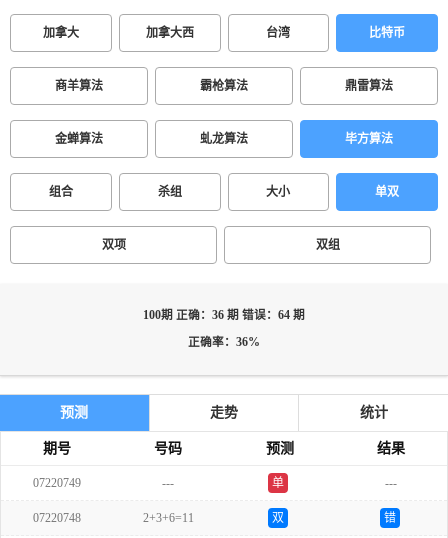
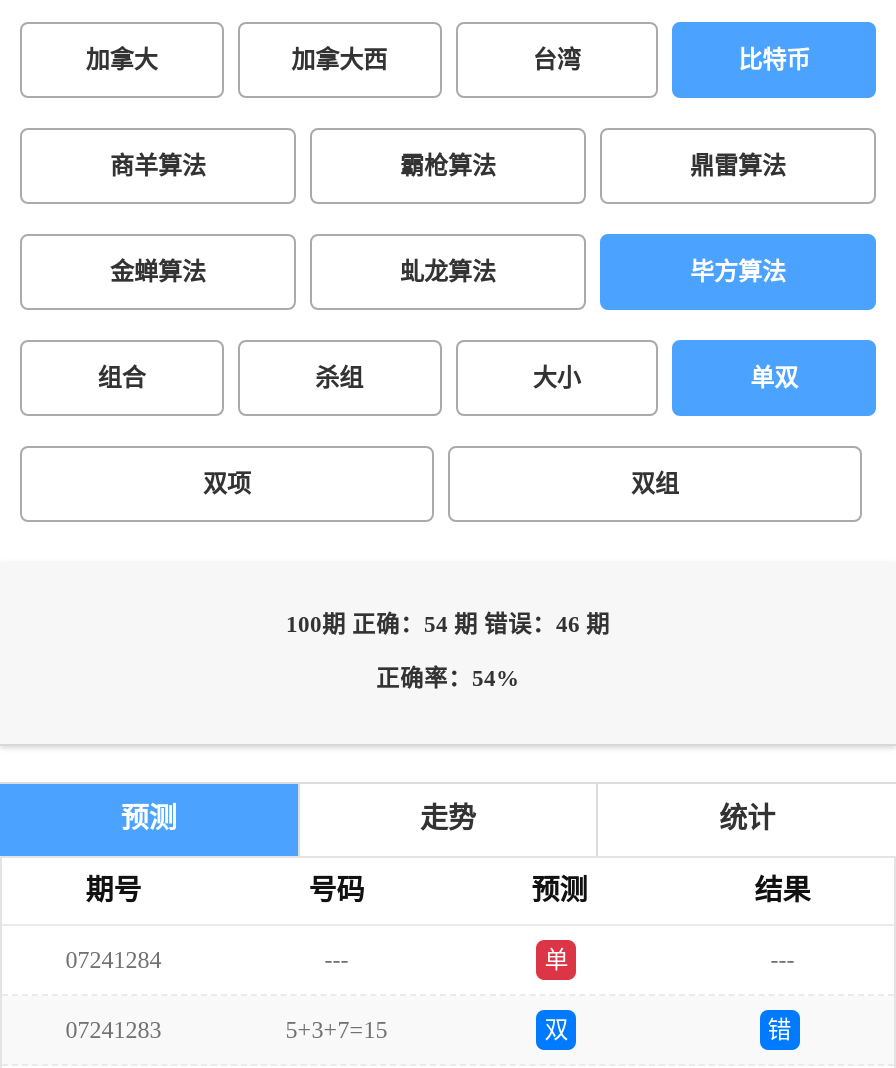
- 100期 正确：36 期 错误：64 期
+ 100期 正确：54 期 错误：46 期

- 正确率：36%
+ 正确率：54%

- 07220749
+ 07241284

- 07220748
+ 07241283

- 2+3+6=11
+ 5+3+7=15
